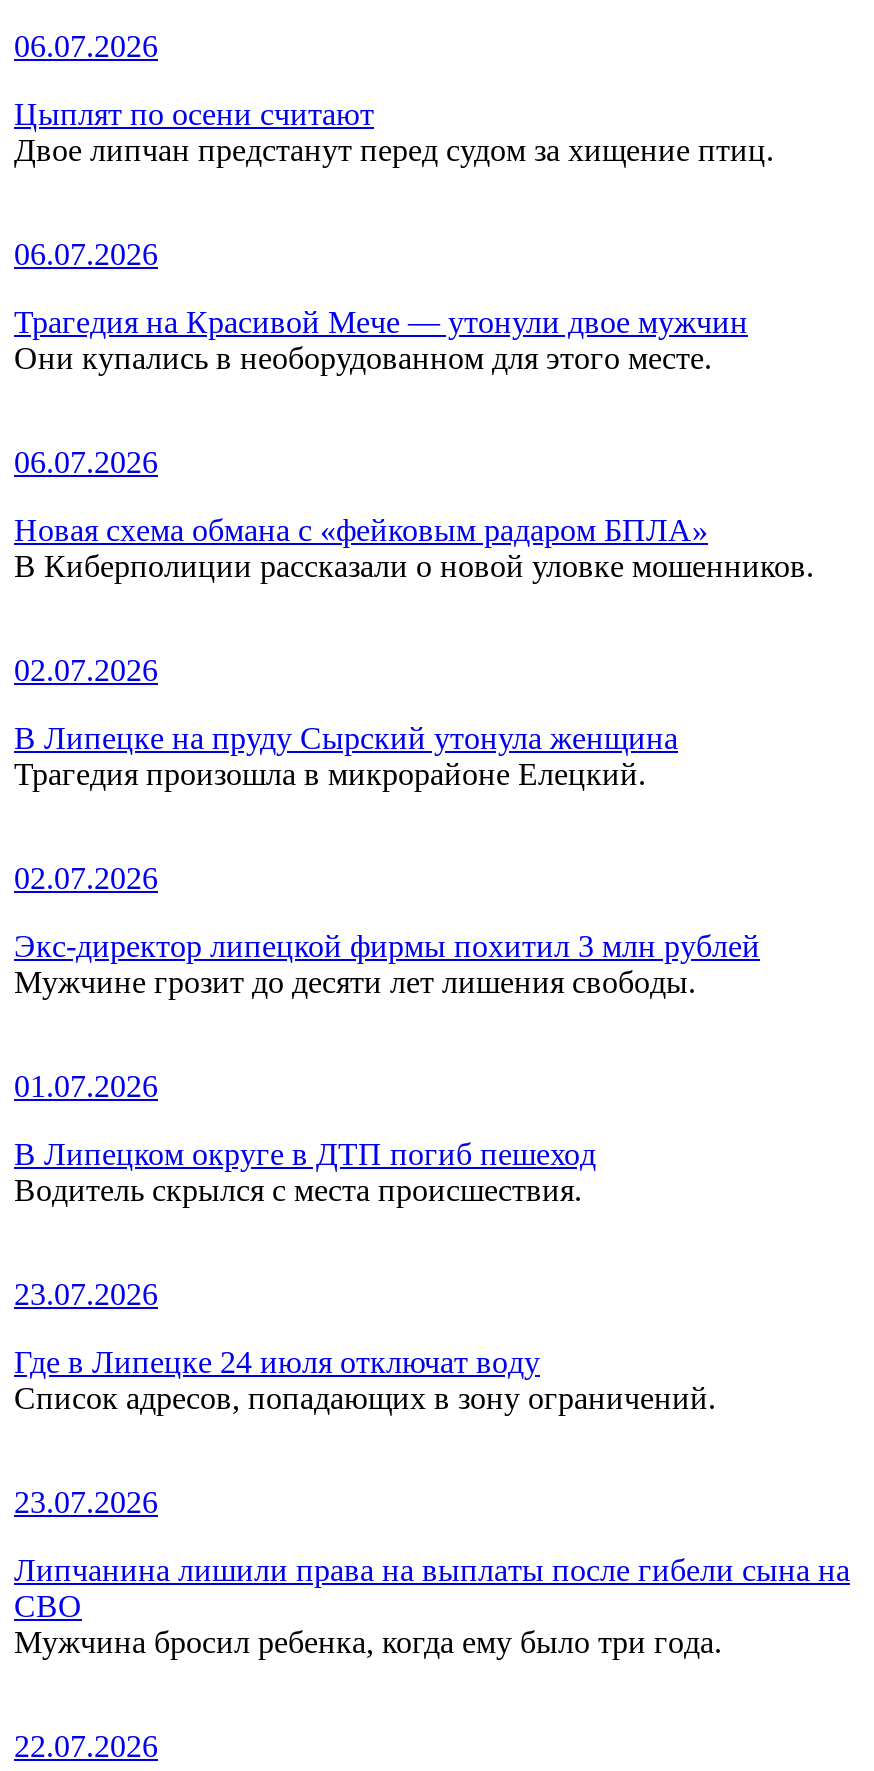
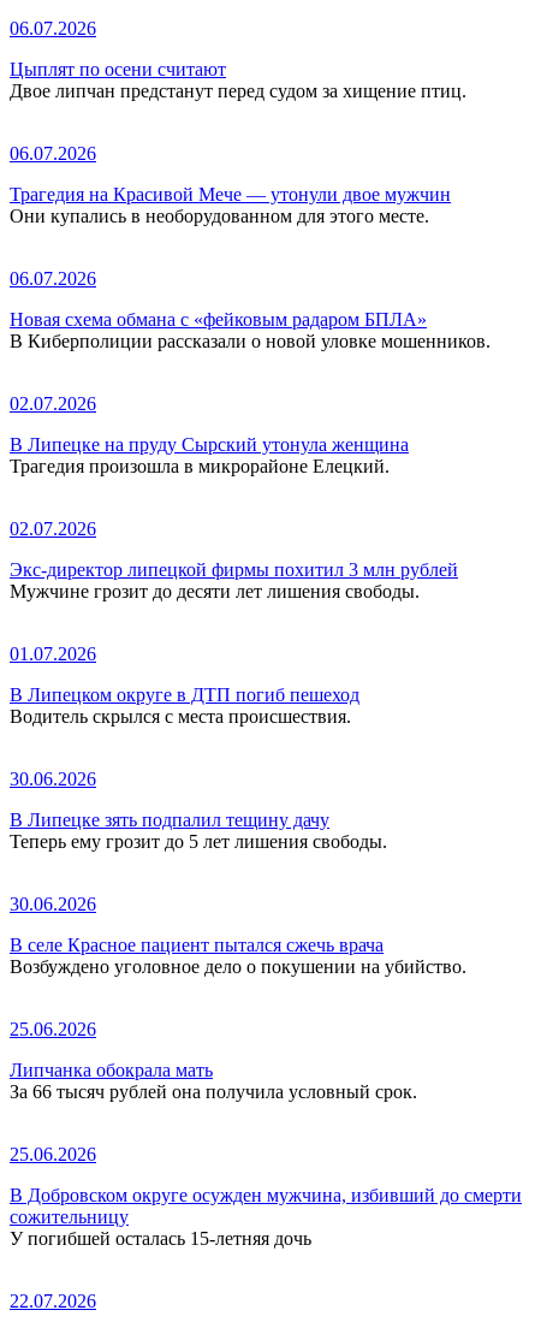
- 23.07.2026
- Где в Липецке 24 июля отключат воду
- Список адресов, попадающих в зону ограничений.
- 23.07.2026
- Липчанина лишили права на выплаты после гибели сына на
- СВО
- Мужчина бросил ребенка, когда ему было три года.
+ 30.06.2026
+ В Липецке зять подпалил тещину дачу
+ Теперь ему грозит до 5 лет лишения свободы.
+ 30.06.2026
+ В селе Красное пациент пытался сжечь врача
+ Возбуждено уголовное дело о покушении на убийство.
+ 25.06.2026
+ Липчанка обокрала мать
+ За 66 тысяч рублей она получила условный срок.
+ 25.06.2026
+ В Добровском округе осужден мужчина, избивший до смерти
+ сожительницу
+ У погибшей осталась 15-летняя дочь
